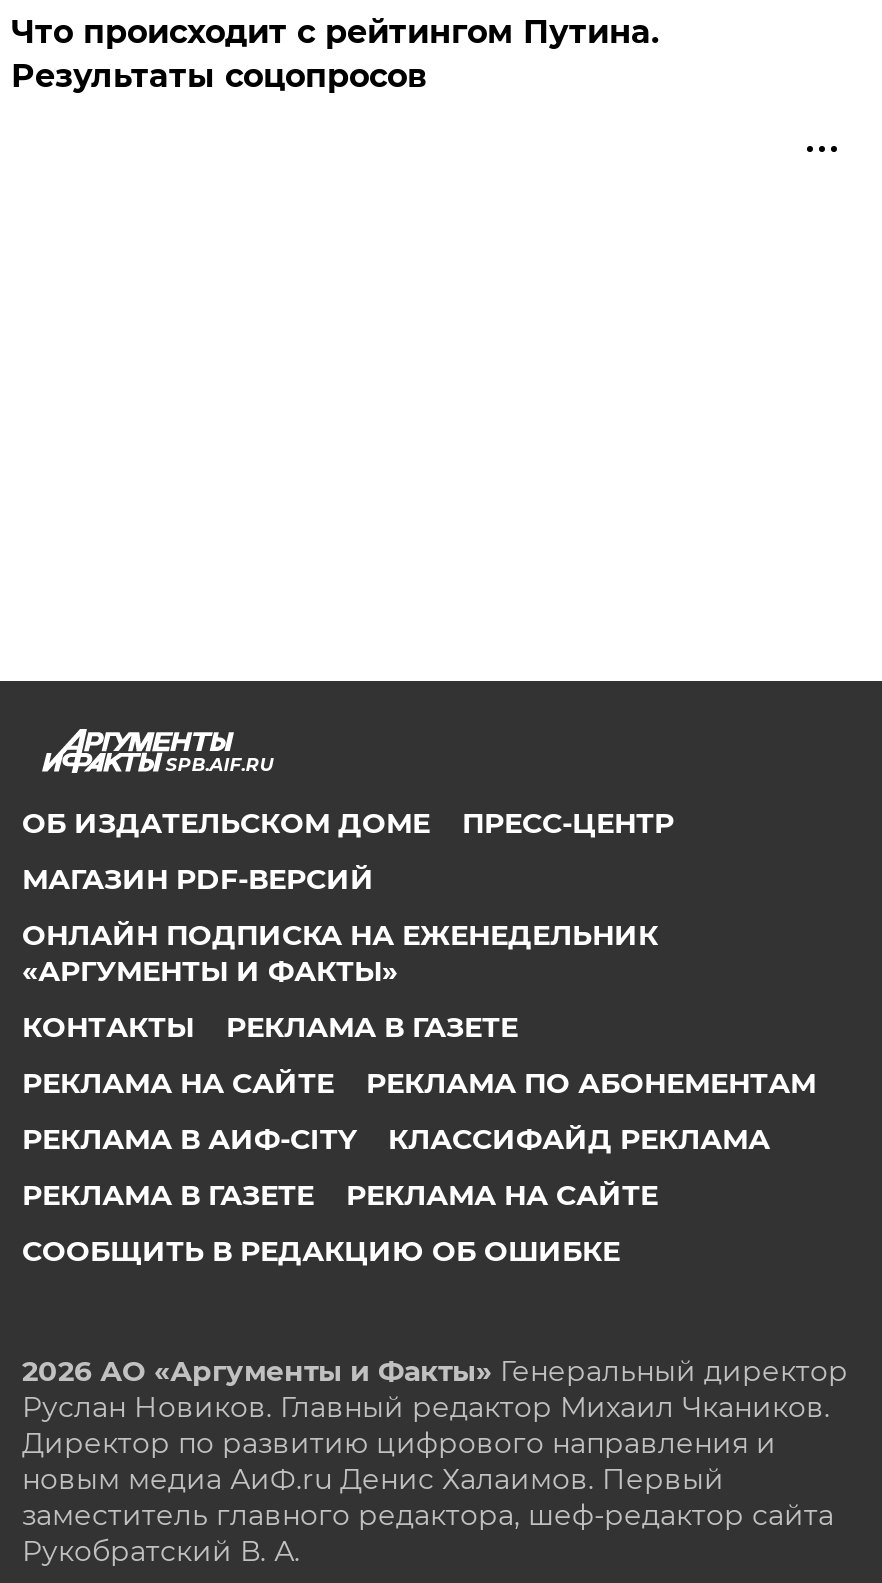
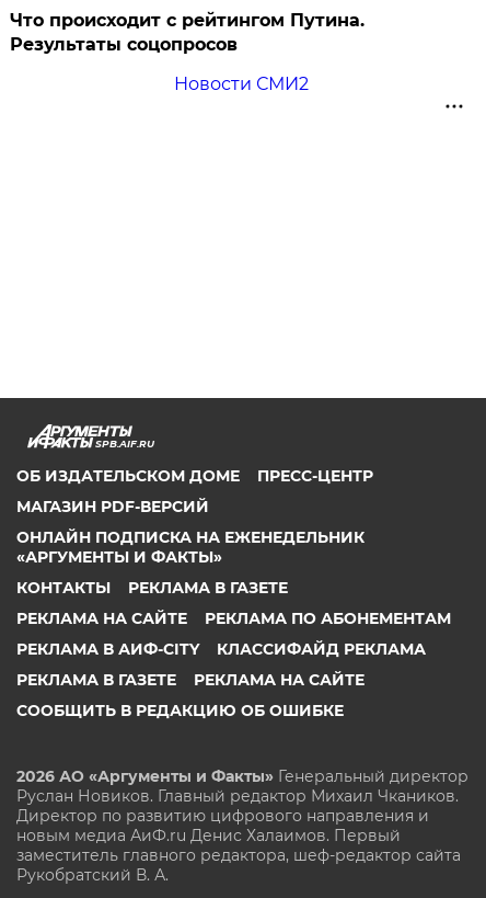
+ Новости СМИ2
